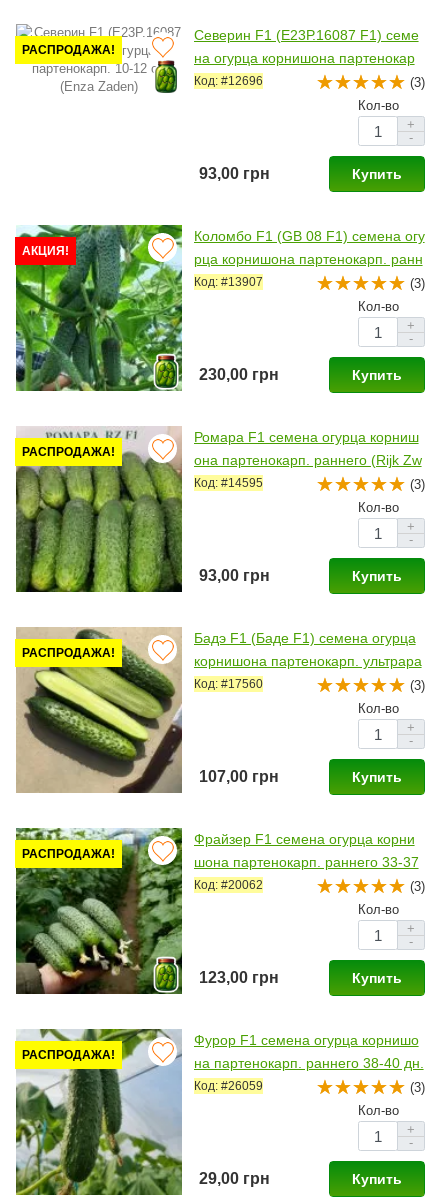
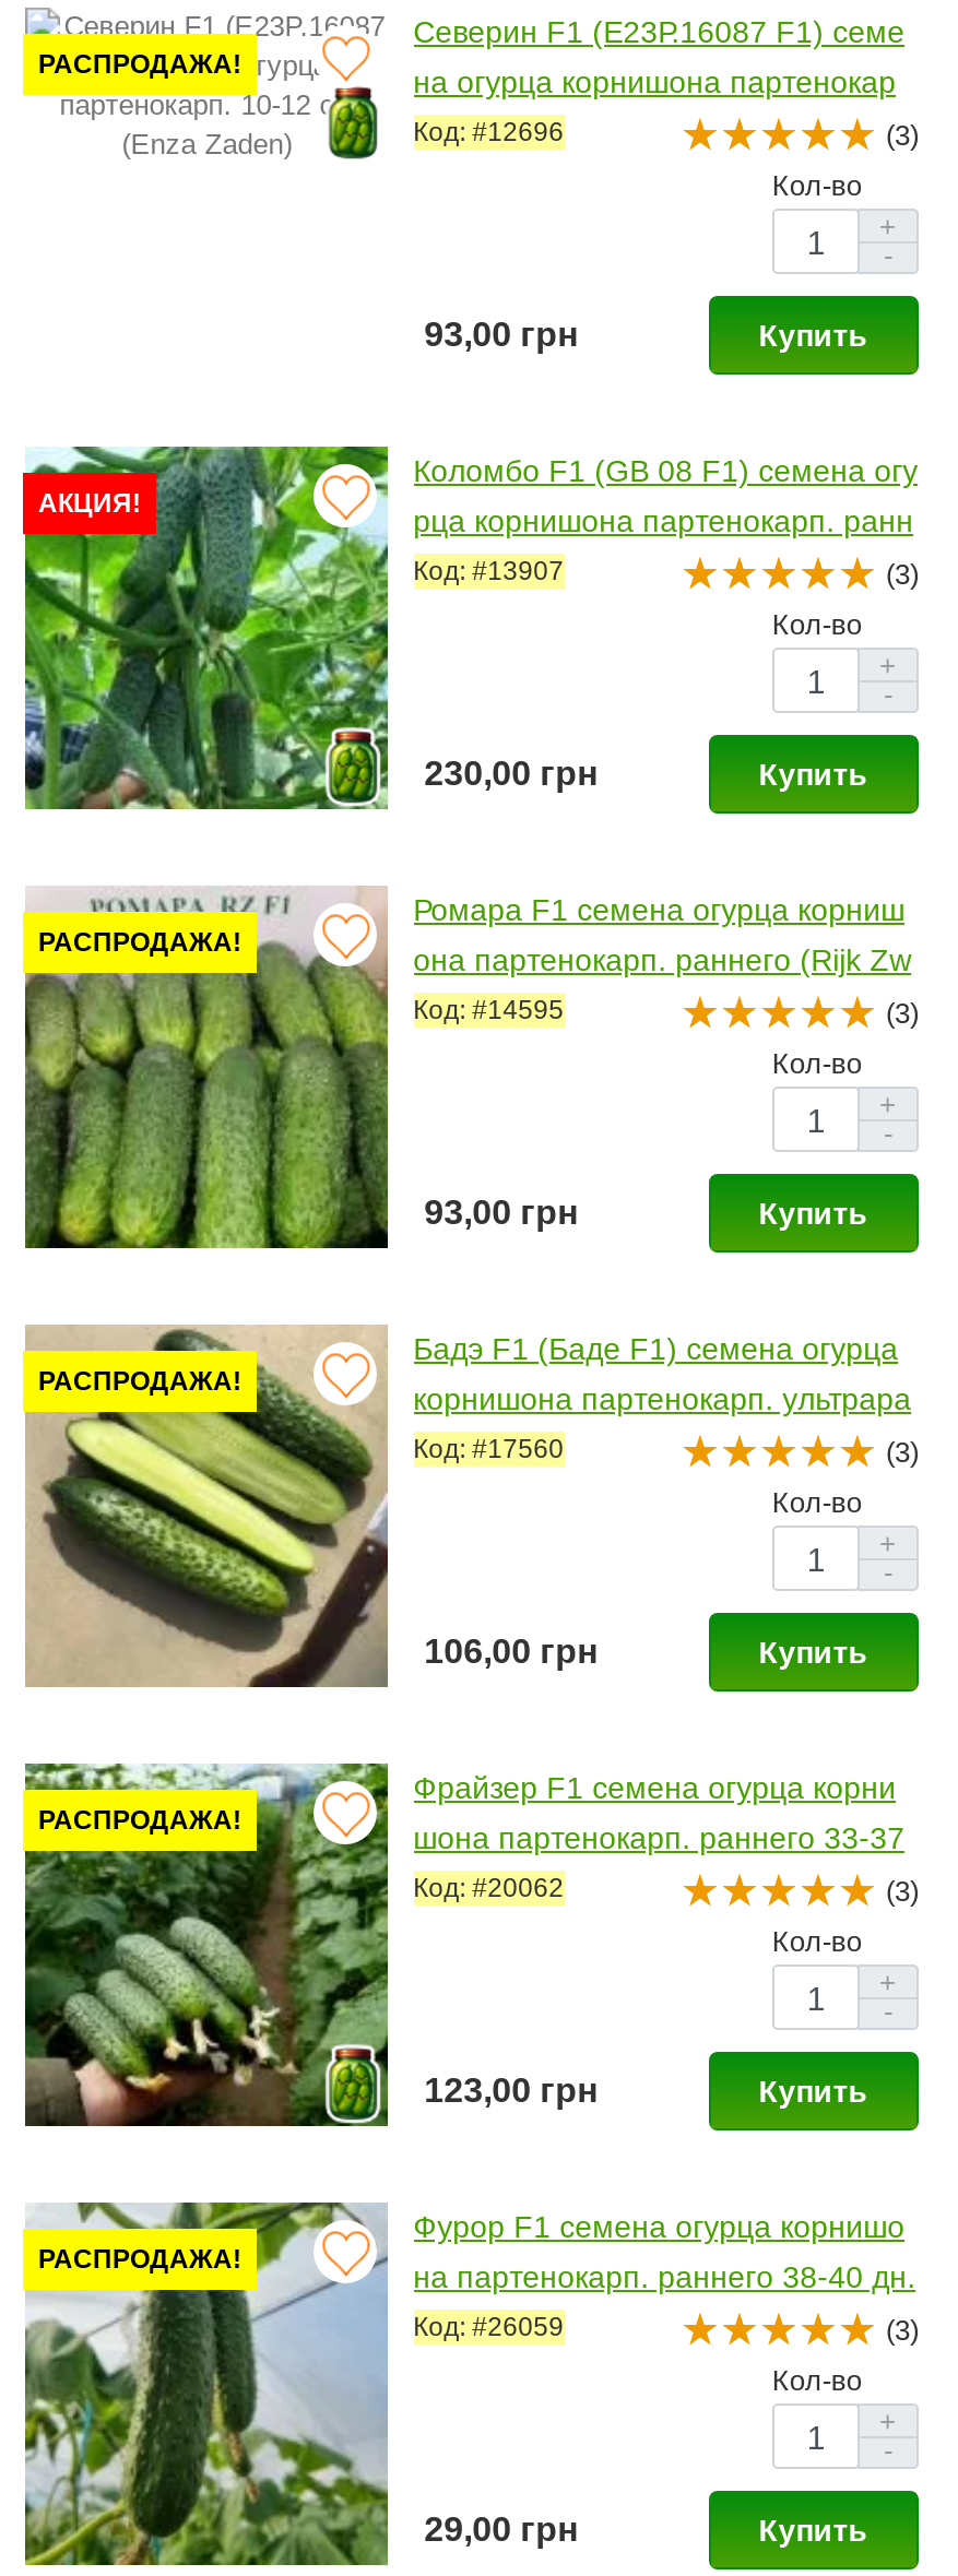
- 107,00 грн
+ 106,00 грн
